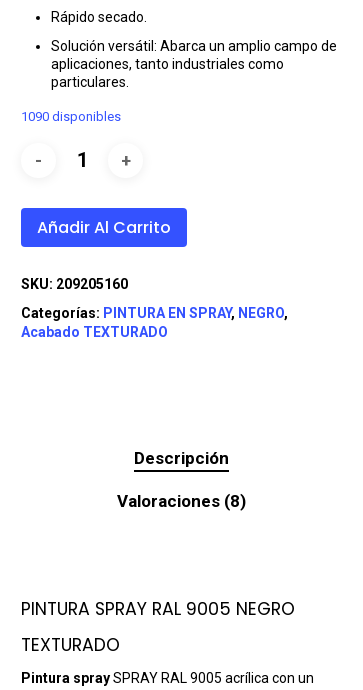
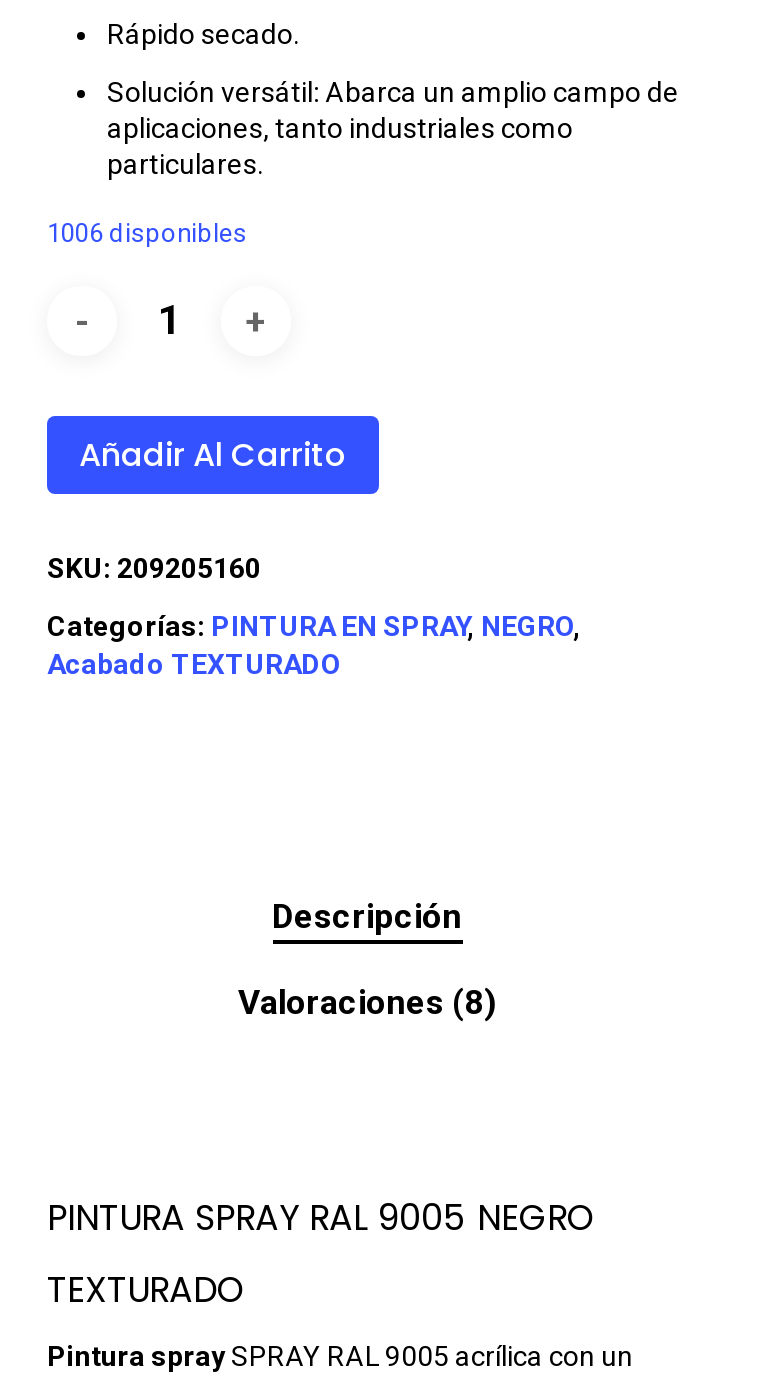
- 1090 disponibles
+ 1006 disponibles
